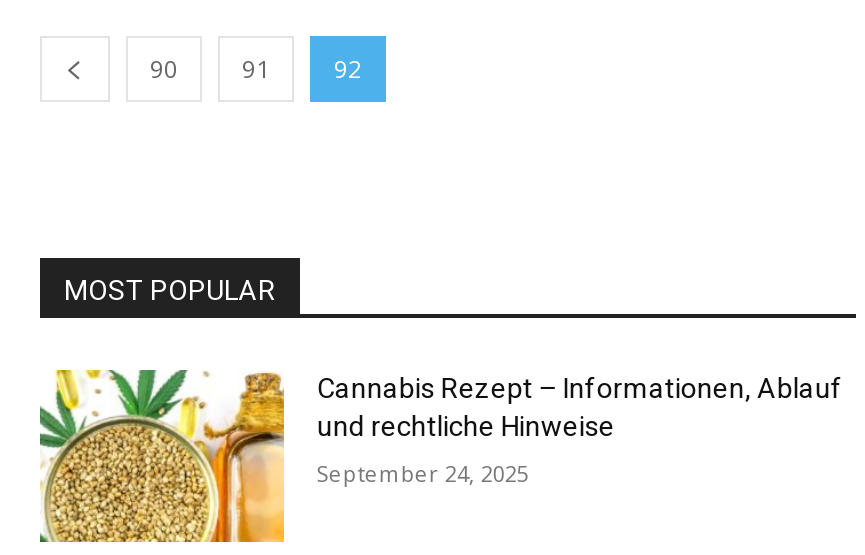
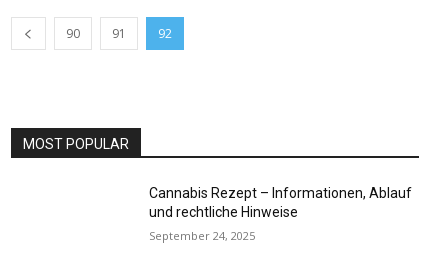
- [image]
